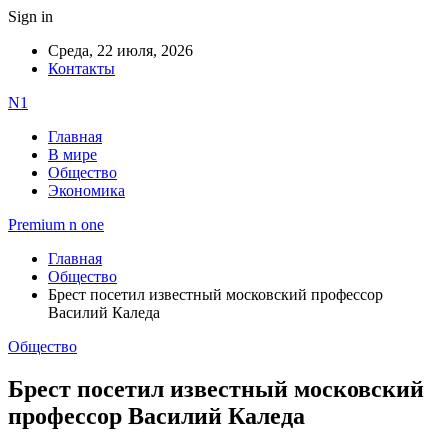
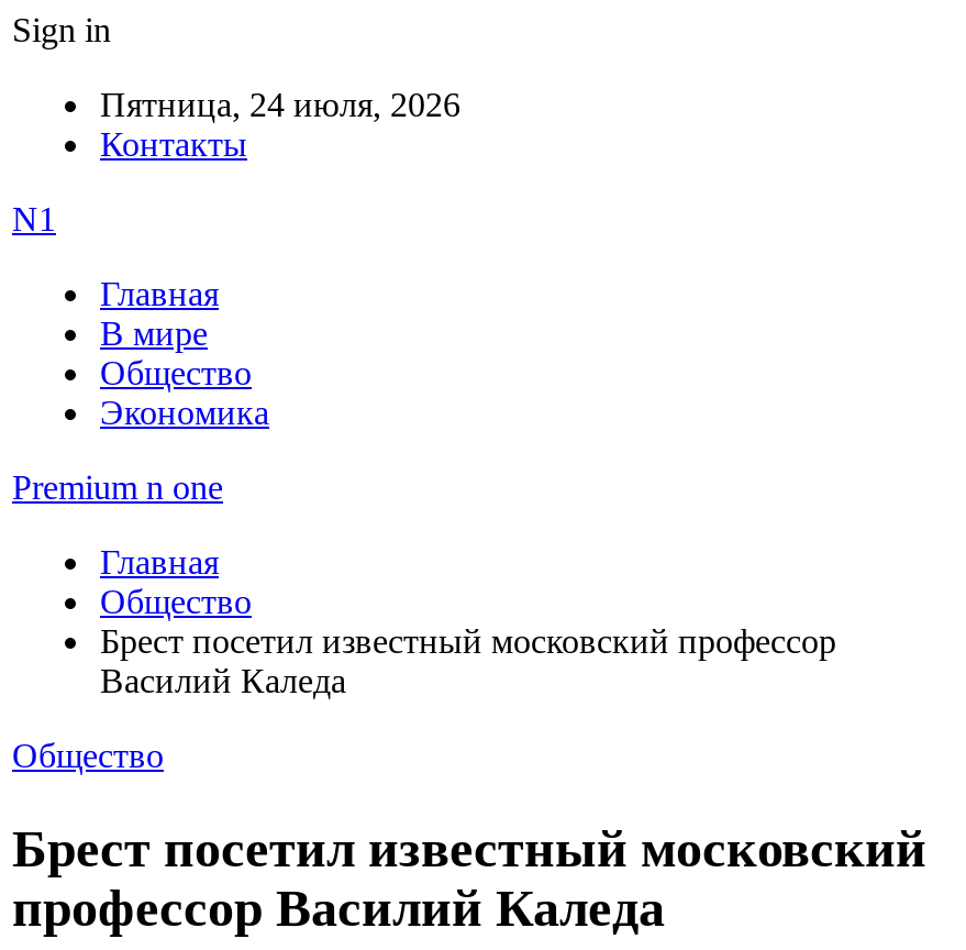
- Среда, 22 июля, 2026
+ Пятница, 24 июля, 2026
